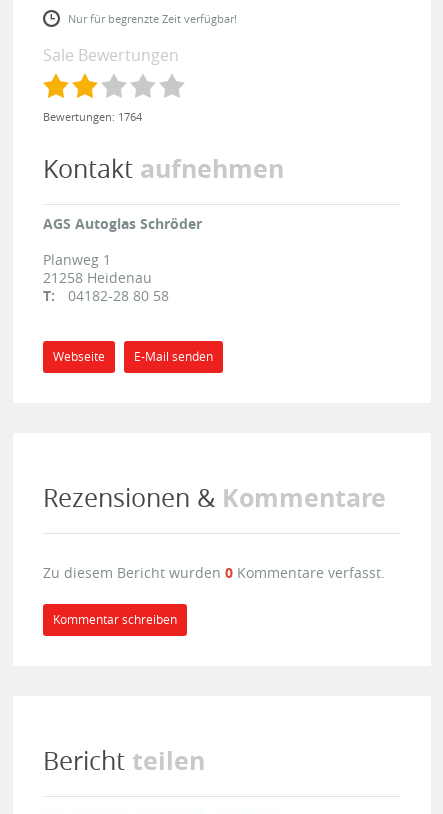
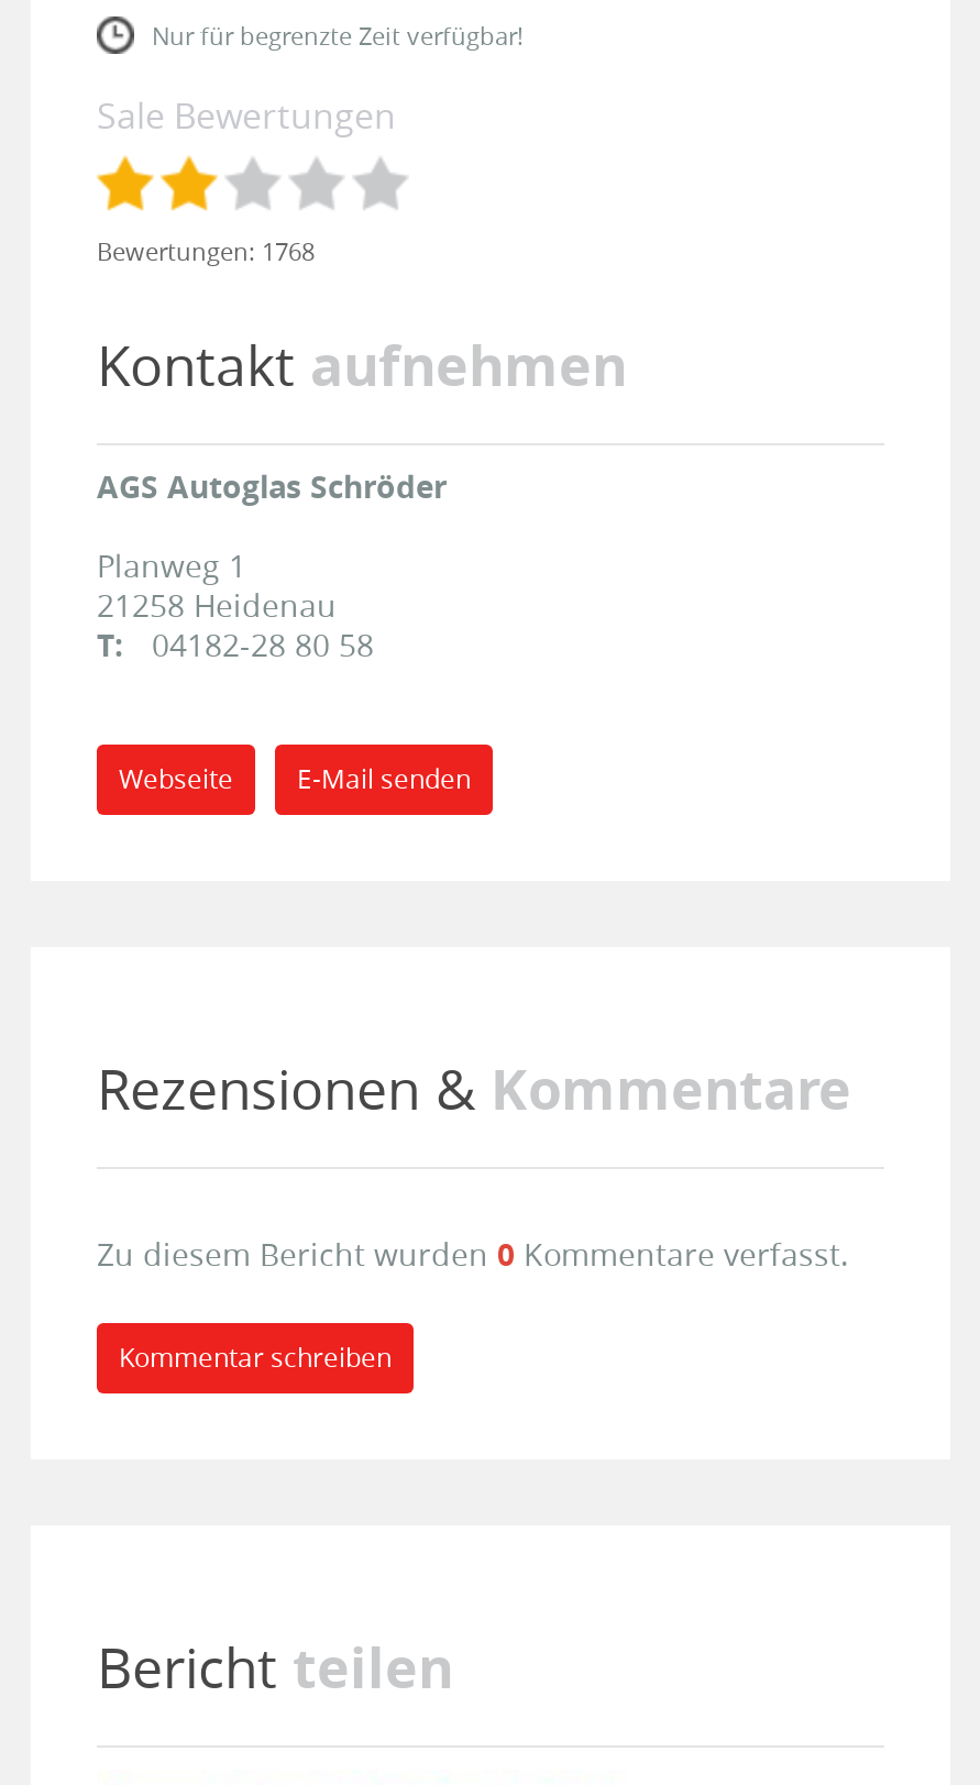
- Bewertungen: 1764
+ Bewertungen: 1768
